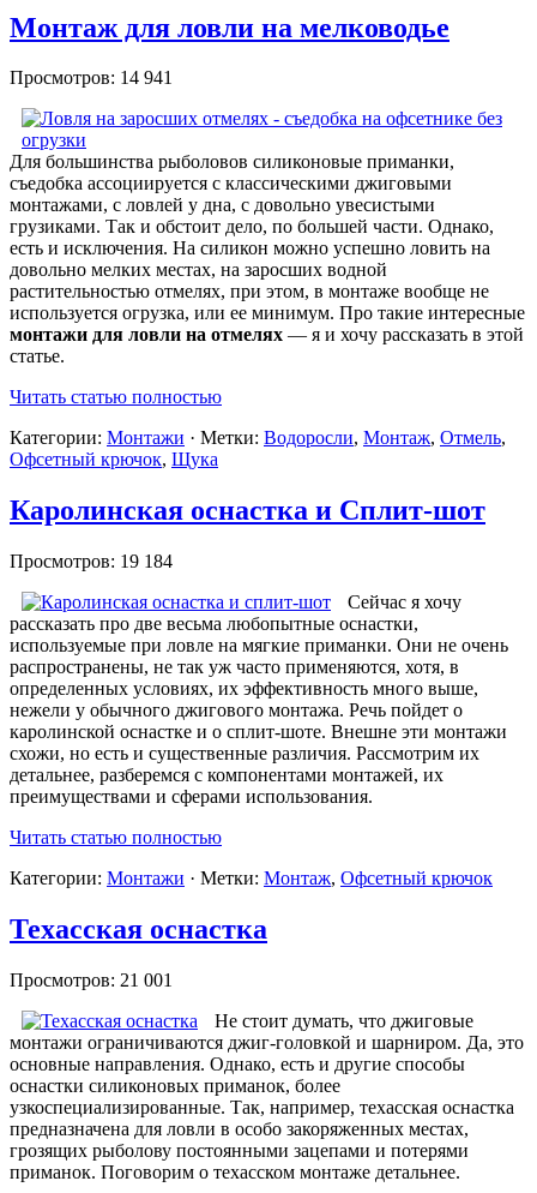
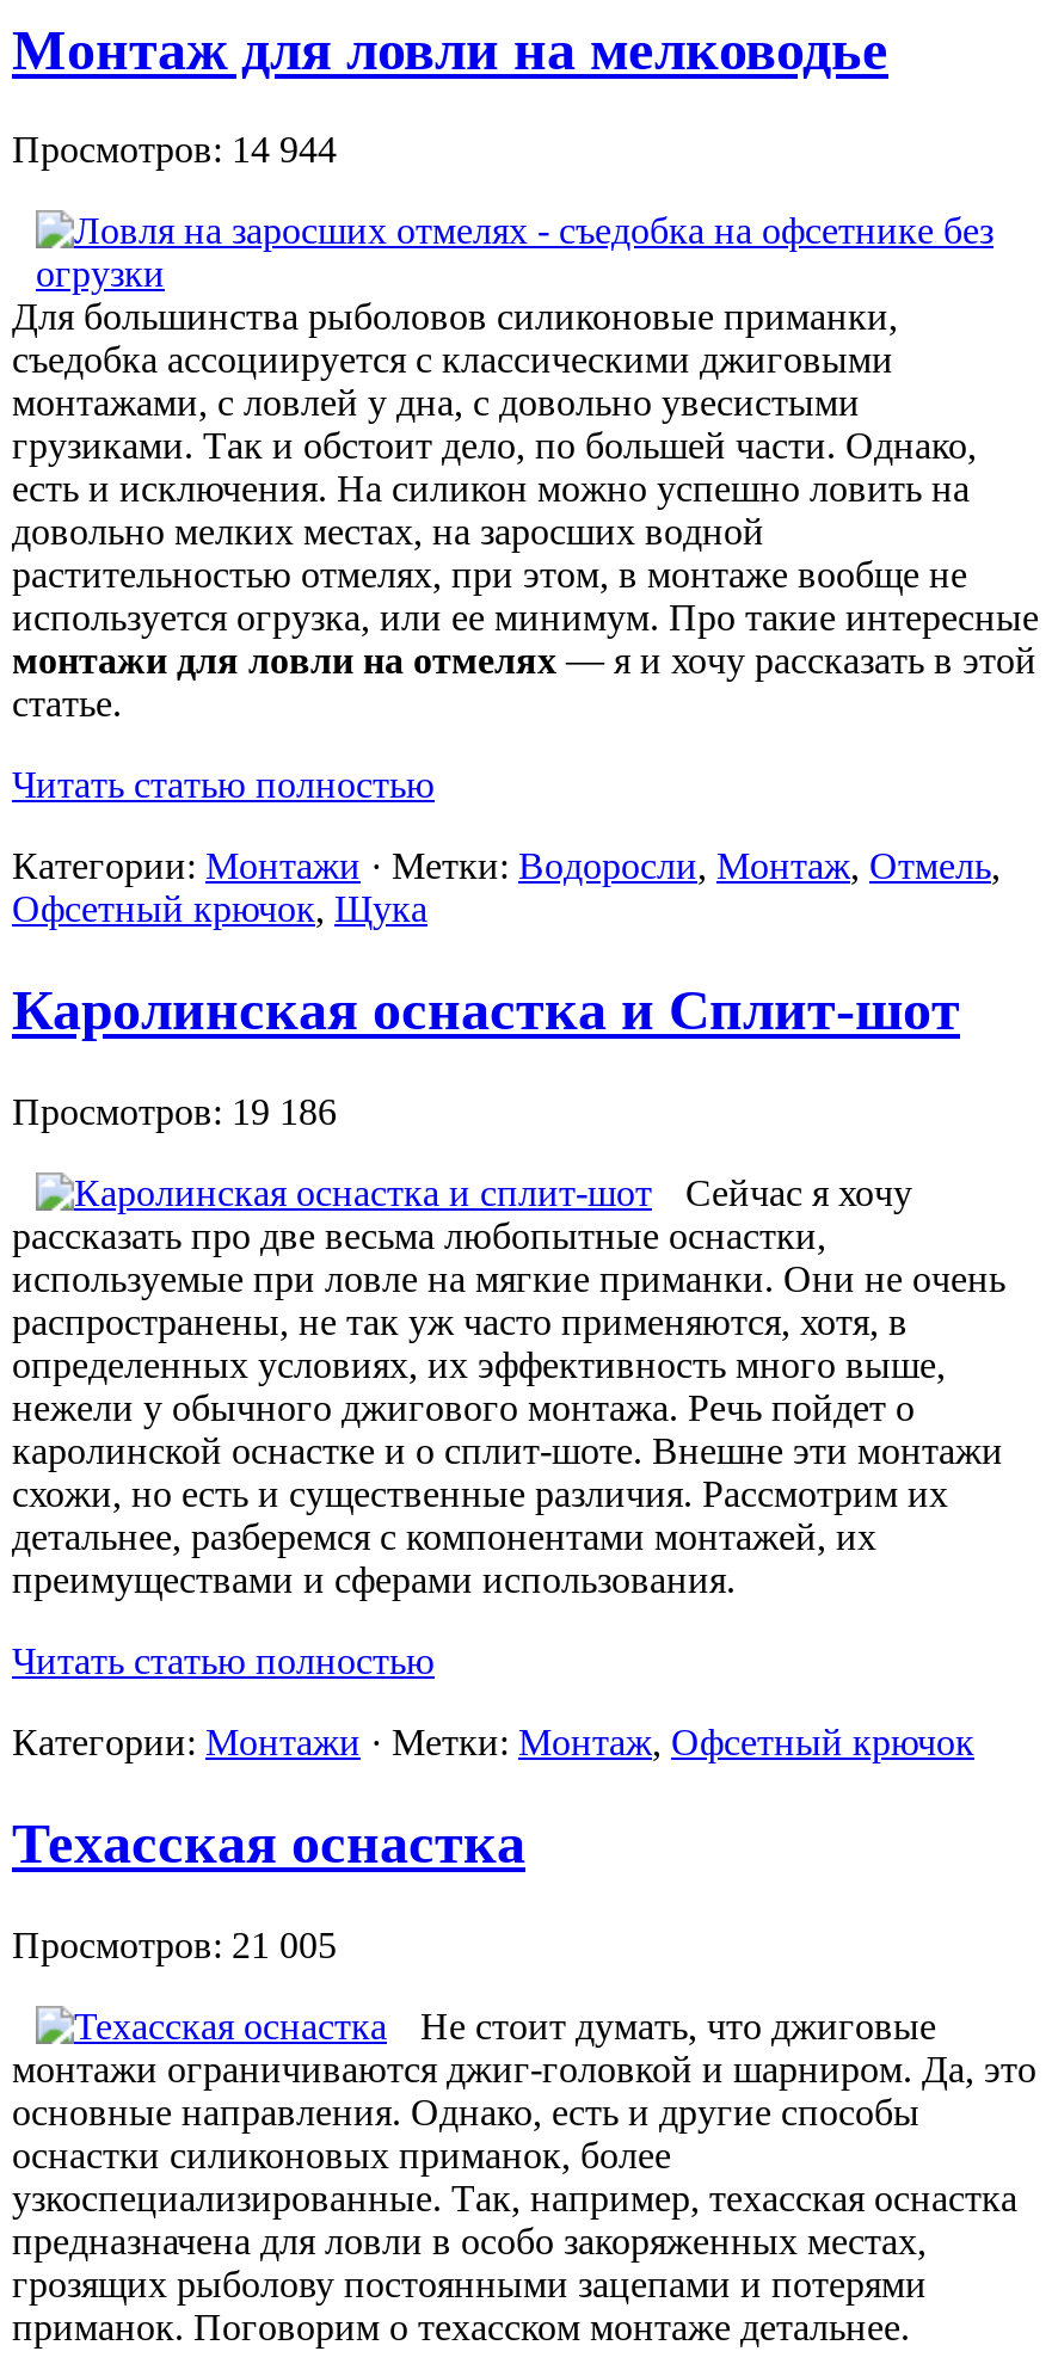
- Просмотров: 14 941
+ Просмотров: 14 944

- Просмотров: 19 184
+ Просмотров: 19 186

- Просмотров: 21 001
+ Просмотров: 21 005
